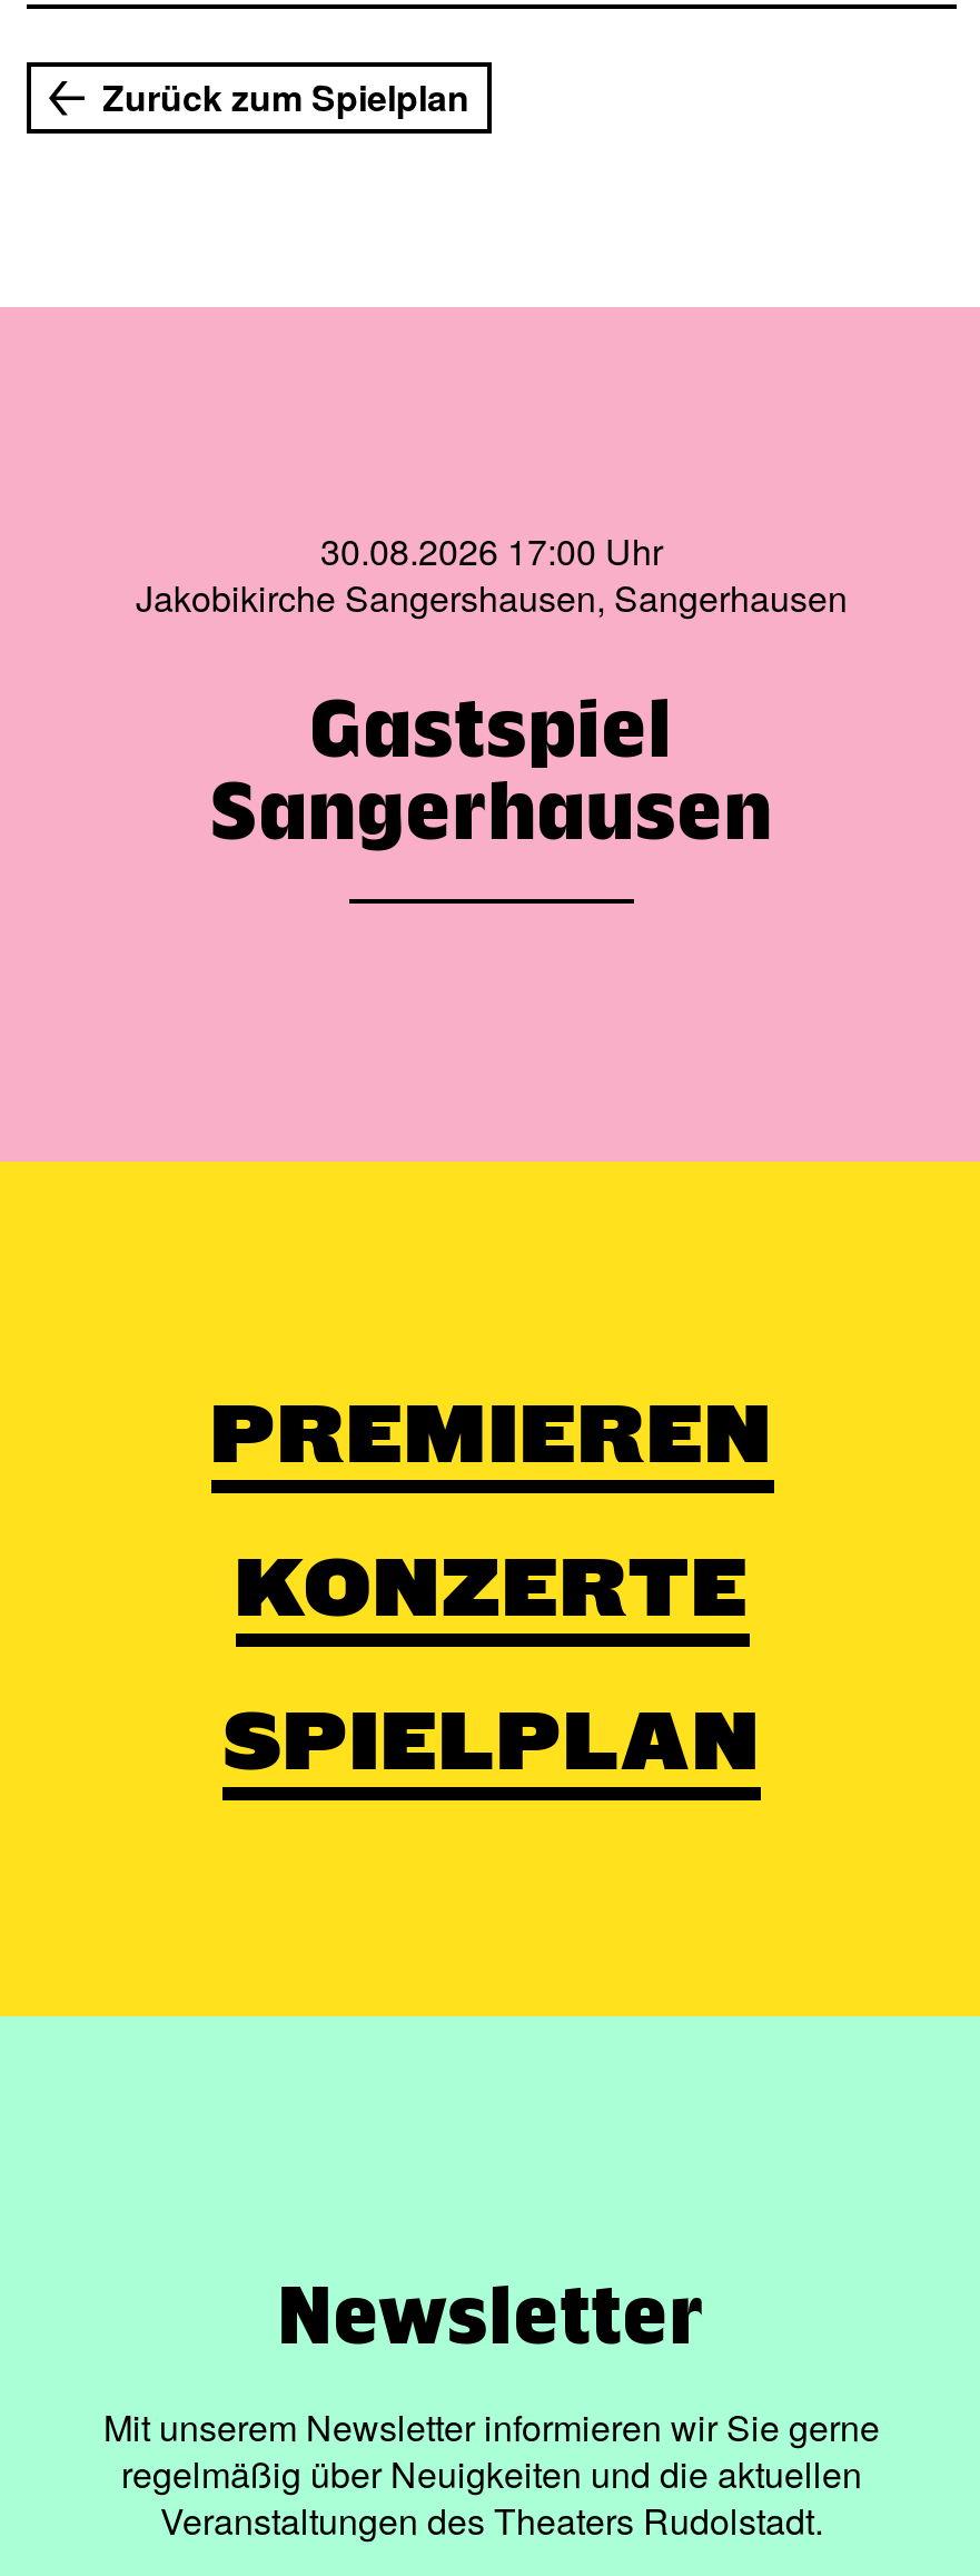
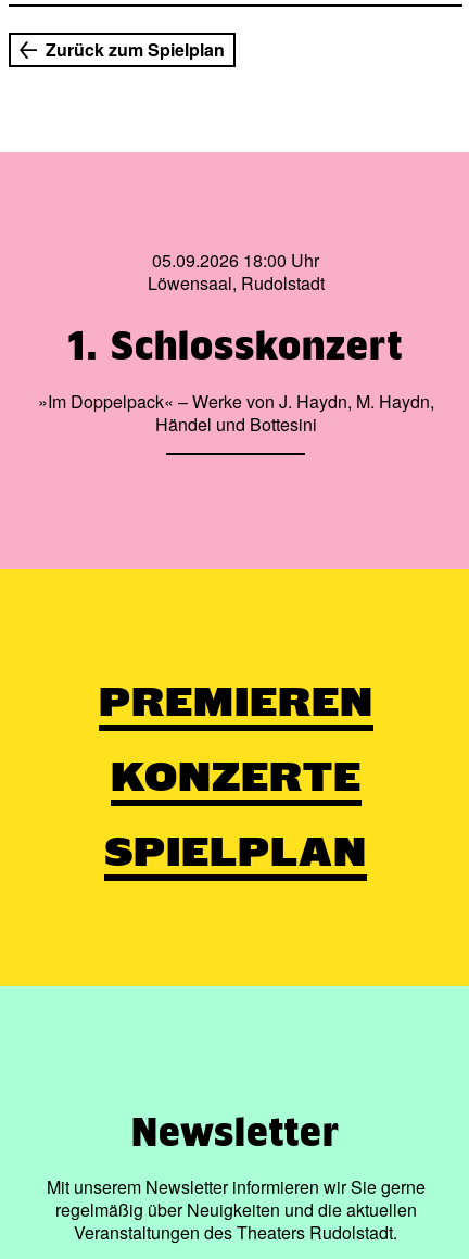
- 30.08.2026 17:00 Uhr
- Jakobikirche Sangershausen, Sangerhausen
+ 05.09.2026 18:00 Uhr
+ Löwensaal, Rudolstadt

- Gastspiel
- Sangerhausen
+ 1. Schlosskonzert
+ »Im Doppelpack« – Werke von J. Haydn, M. Haydn,
+ Händel und Bottesini
